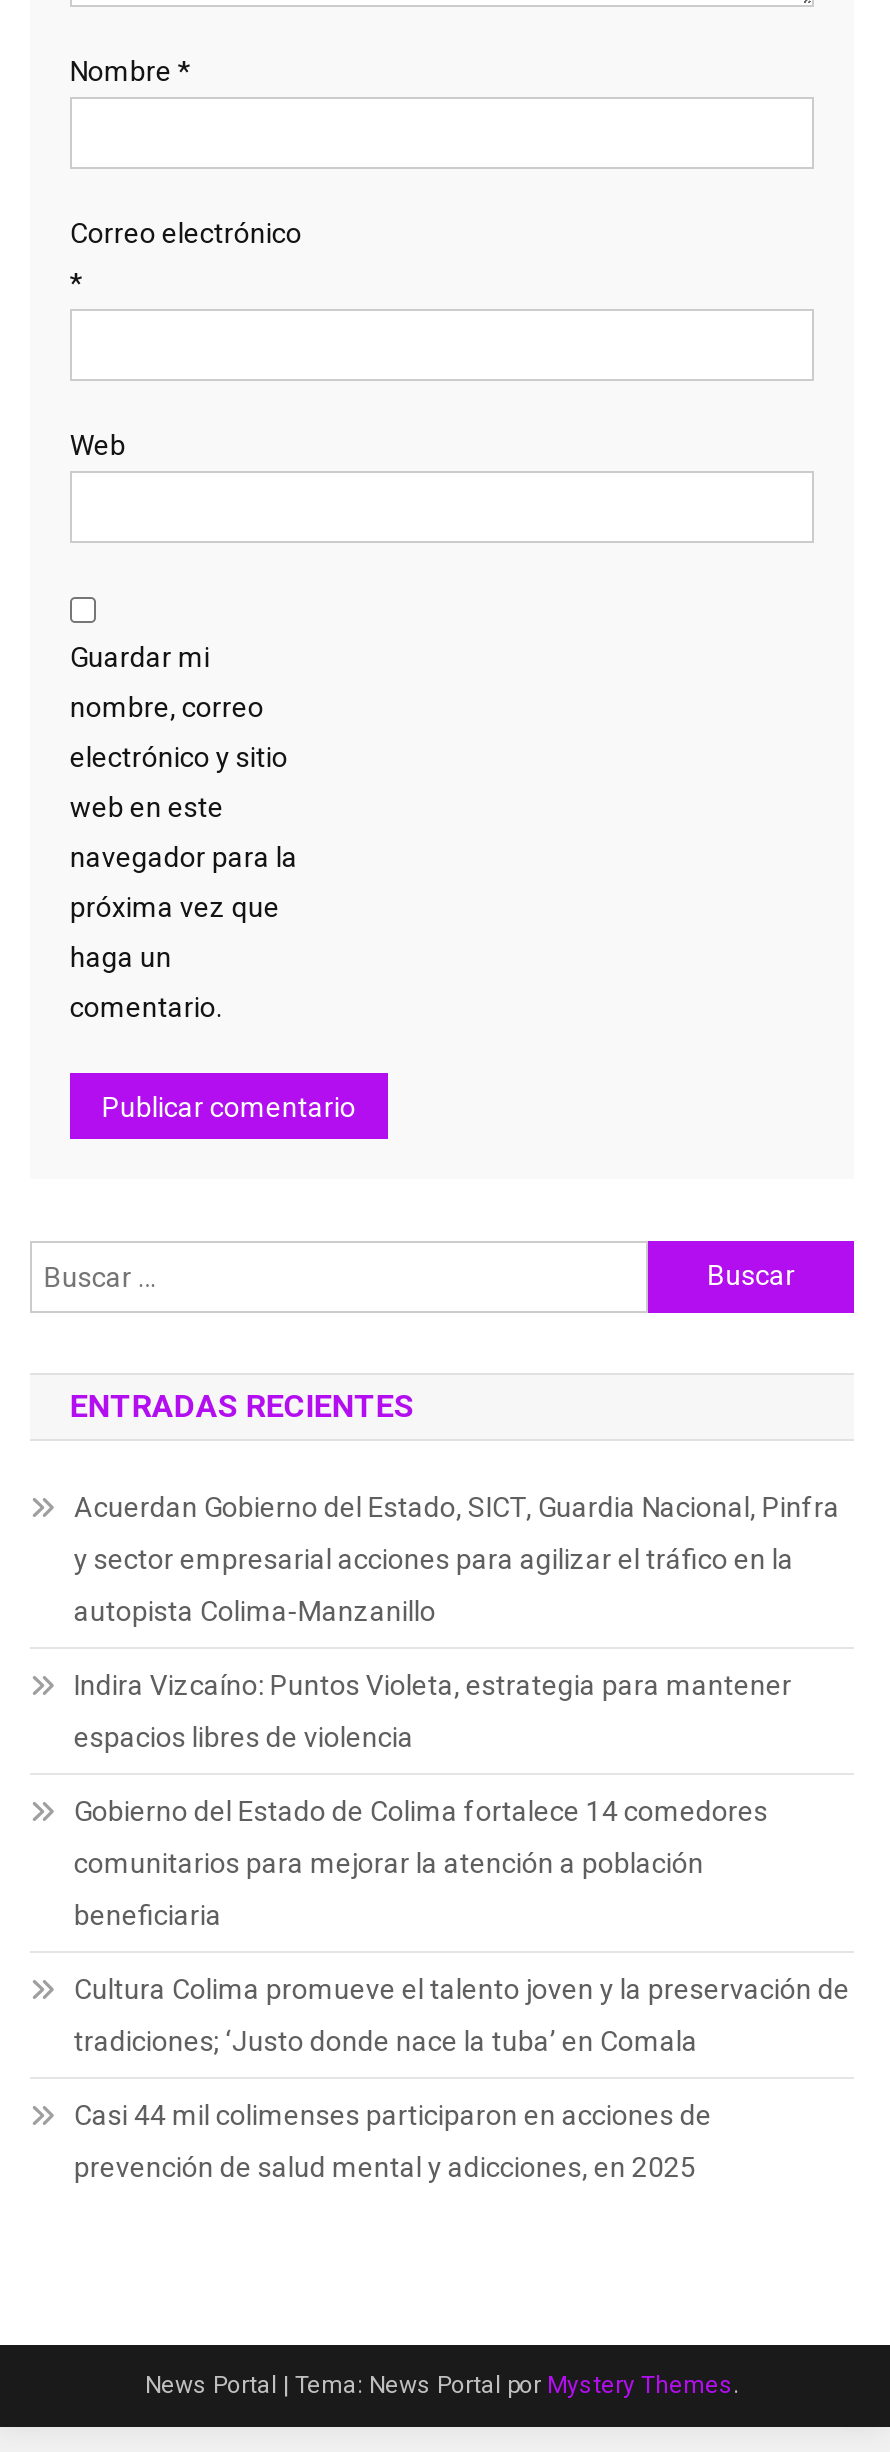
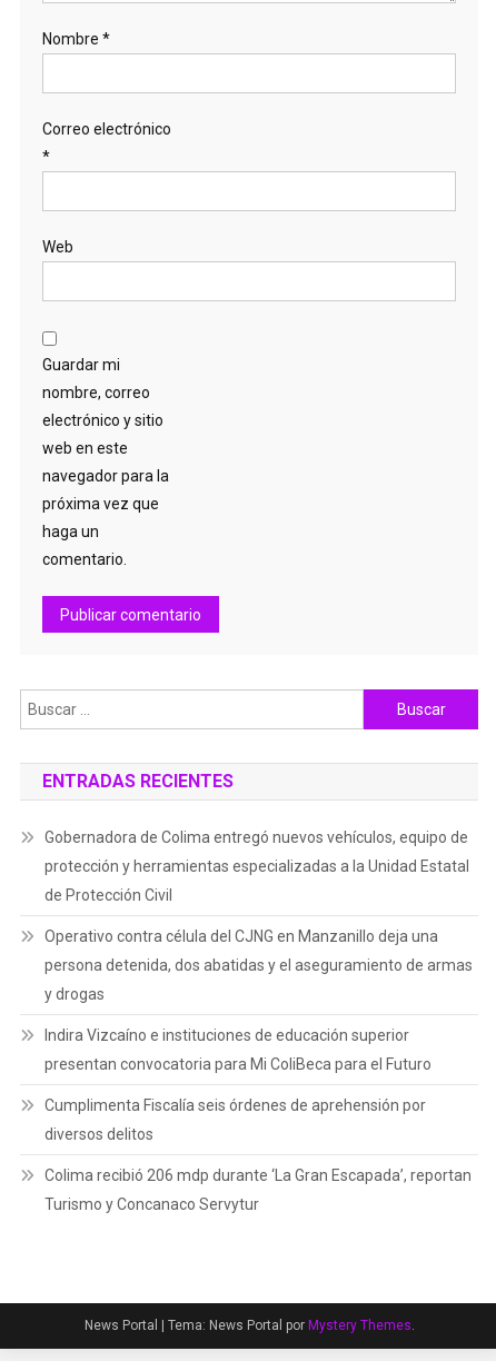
- Acuerdan Gobierno del Estado, SICT, Guardia Nacional, Pinfra
+ Gobernadora de Colima entregó nuevos vehículos, equipo de

- y sector empresarial acciones para agilizar el tráfico en la
+ protección y herramientas especializadas a la Unidad Estatal

- autopista Colima-Manzanillo
+ de Protección Civil

- Indira Vizcaíno: Puntos Violeta, estrategia para mantener
+ Operativo contra célula del CJNG en Manzanillo deja una

- espacios libres de violencia
+ persona detenida, dos abatidas y el aseguramiento de armas

- Gobierno del Estado de Colima fortalece 14 comedores
+ y drogas

- comunitarios para mejorar la atención a población
+ Indira Vizcaíno e instituciones de educación superior

- beneficiaria
+ presentan convocatoria para Mi ColiBeca para el Futuro

- Cultura Colima promueve el talento joven y la preservación de
+ Cumplimenta Fiscalía seis órdenes de aprehensión por

- tradiciones; ‘Justo donde nace la tuba’ en Comala
+ diversos delitos

- Casi 44 mil colimenses participaron en acciones de
+ Colima recibió 206 mdp durante ‘La Gran Escapada’, reportan

- prevención de salud mental y adicciones, en 2025
+ Turismo y Concanaco Servytur
